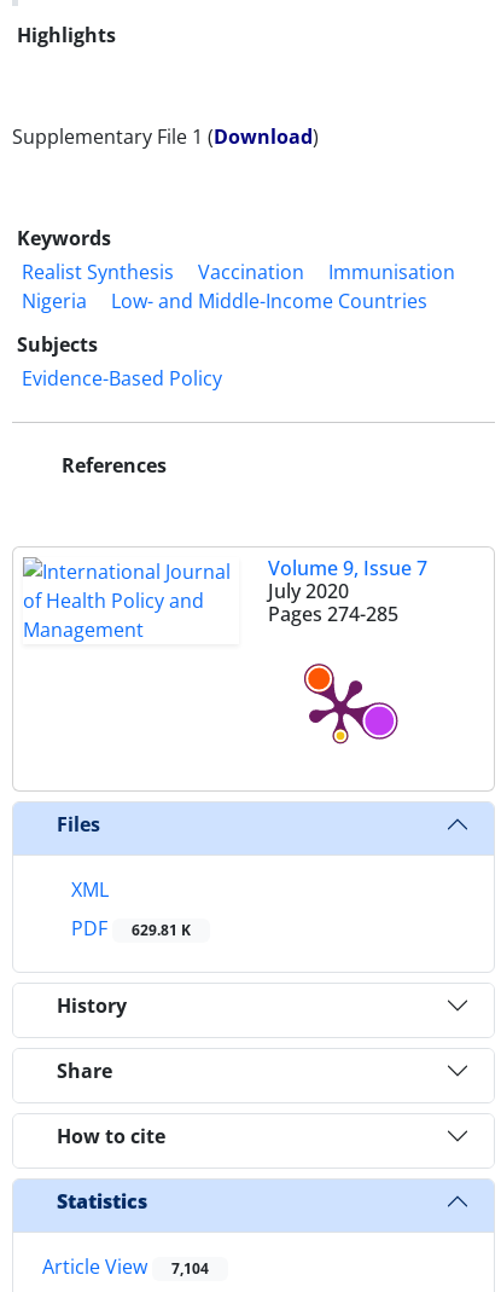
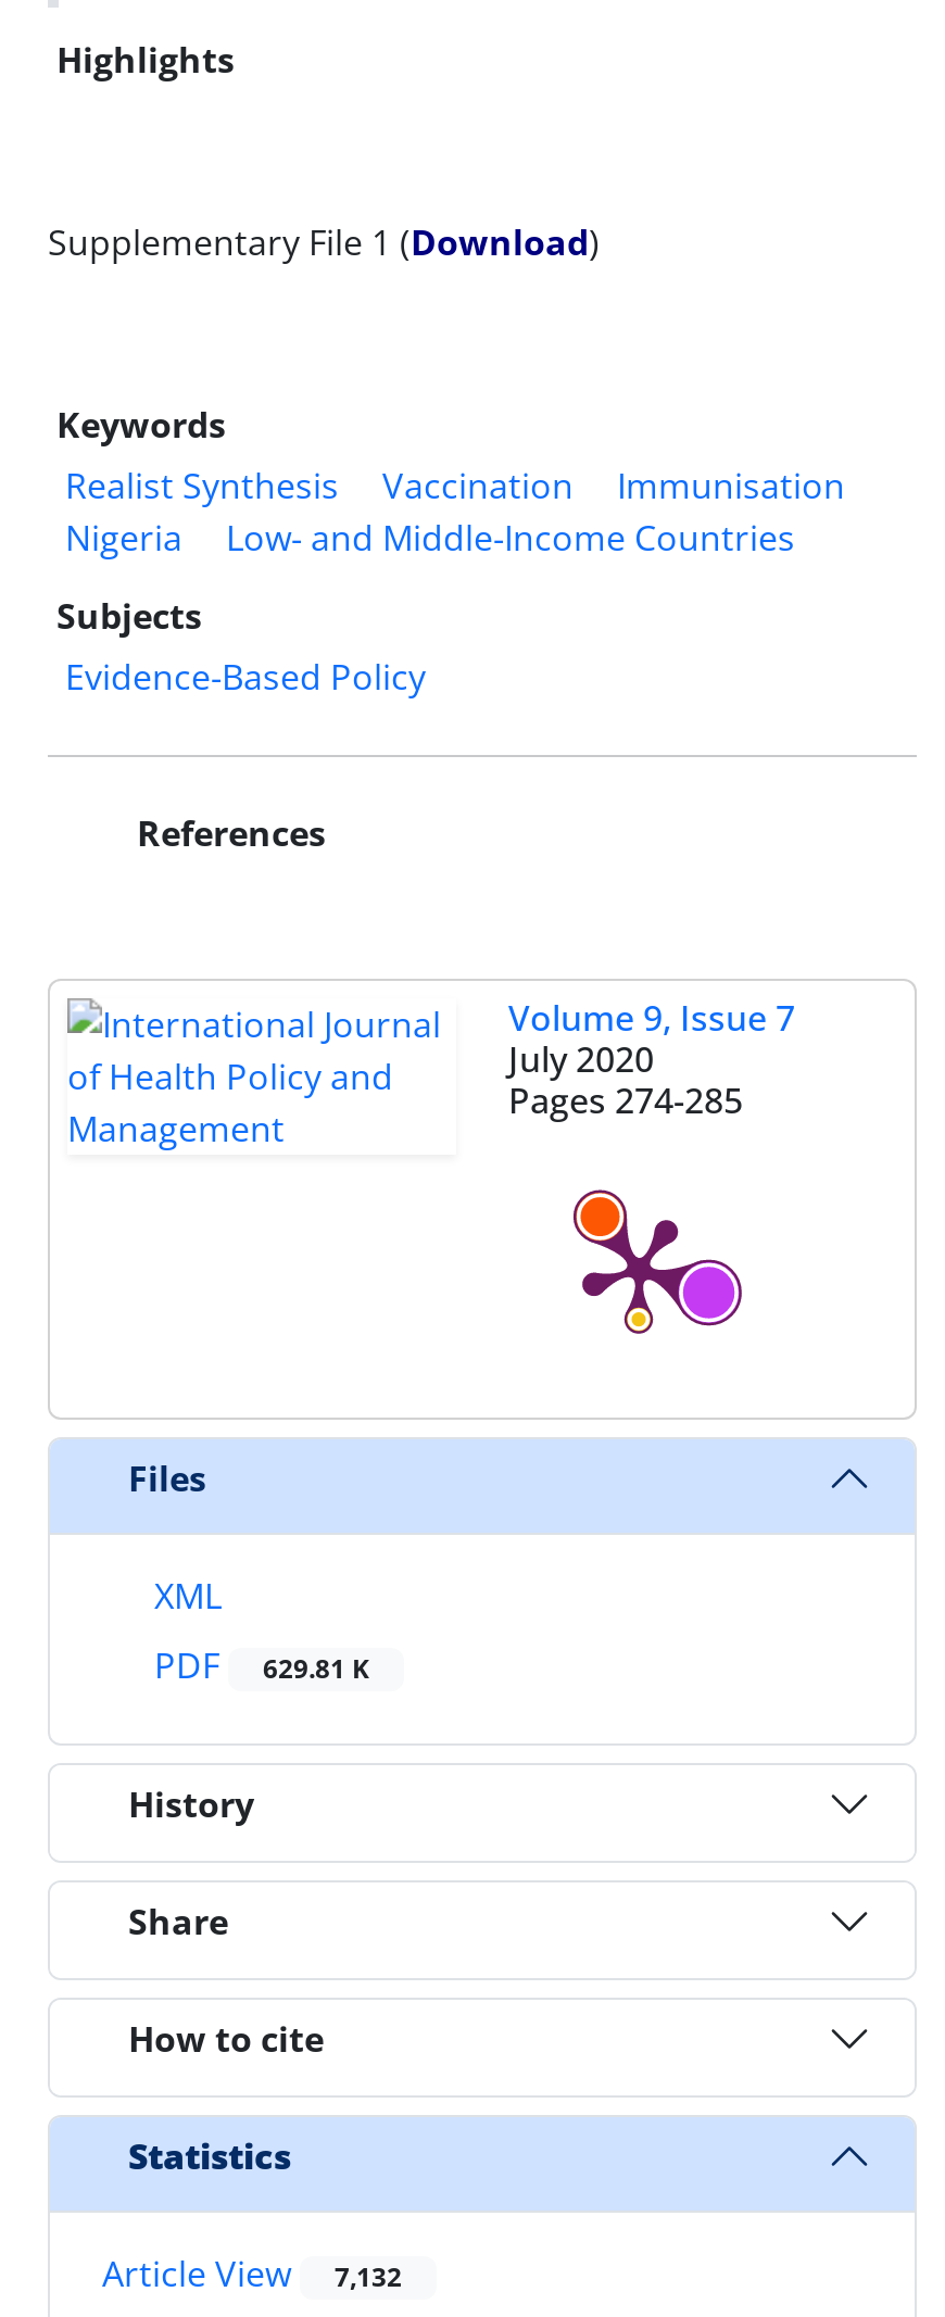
- Article View 7,104
+ Article View 7,132
